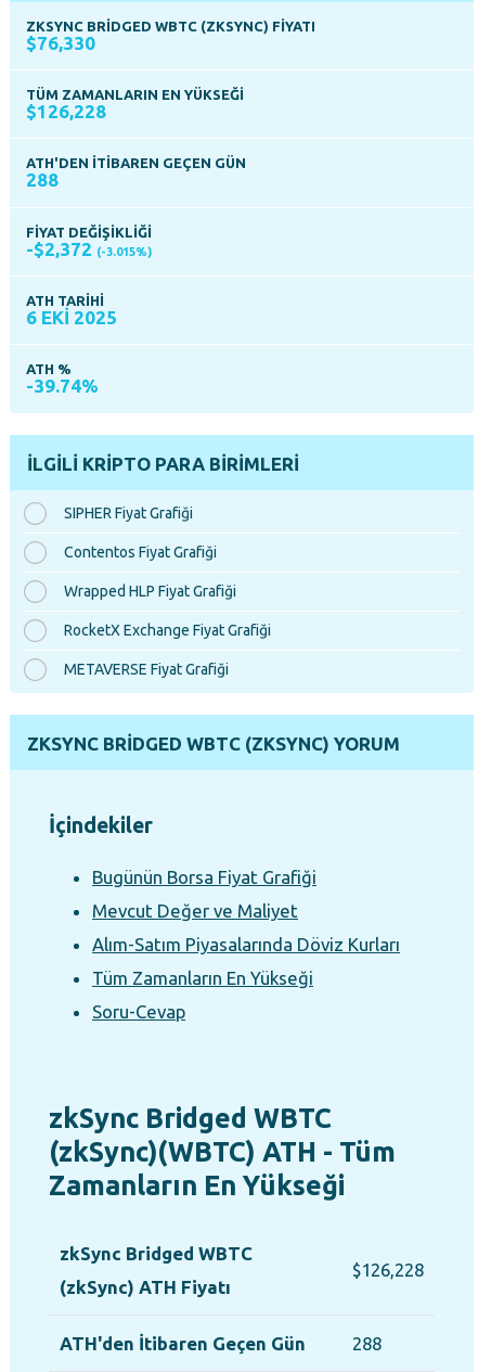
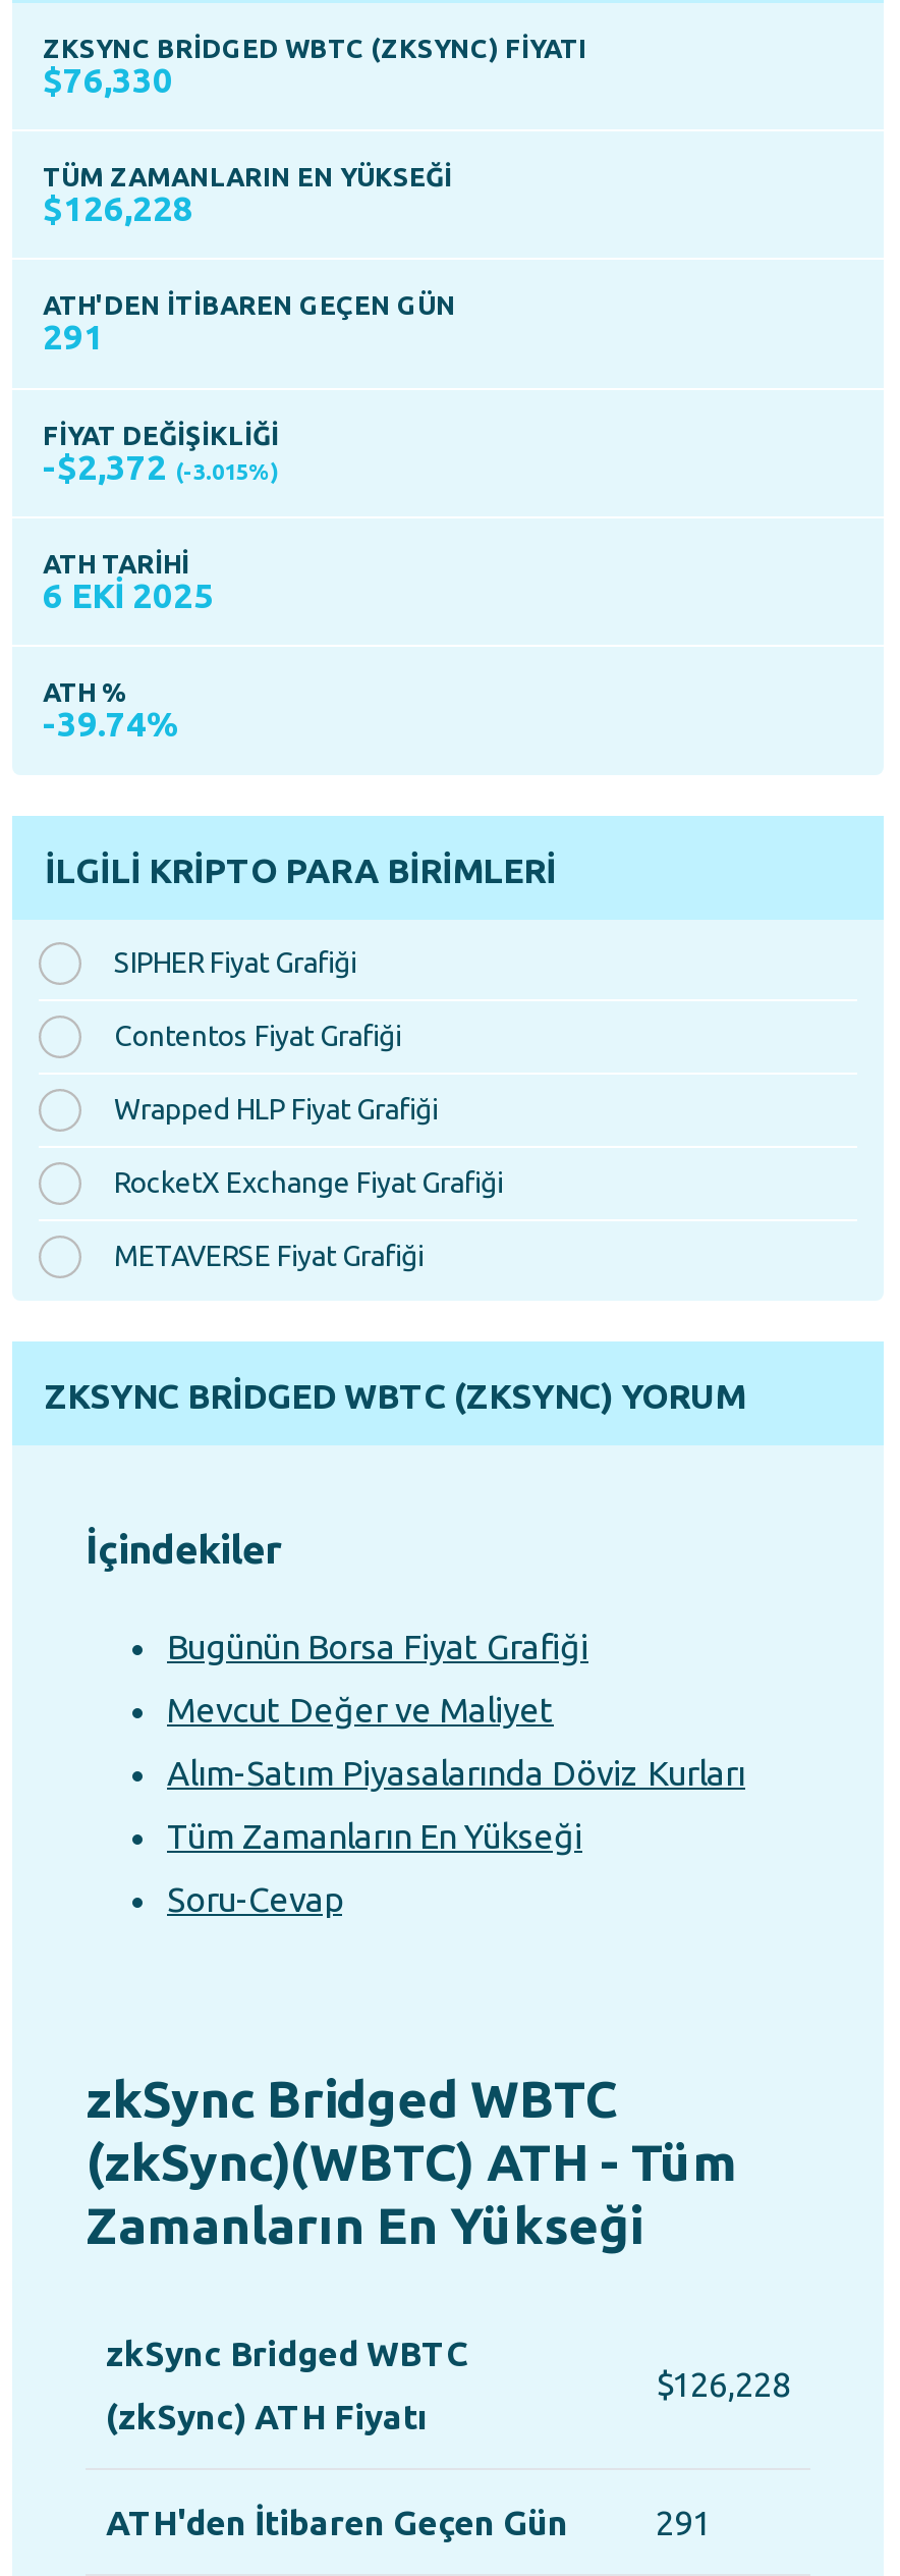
- 288
+ 291

- 288
+ 291
